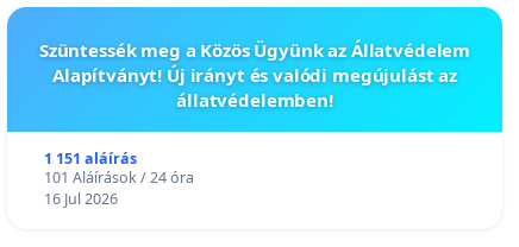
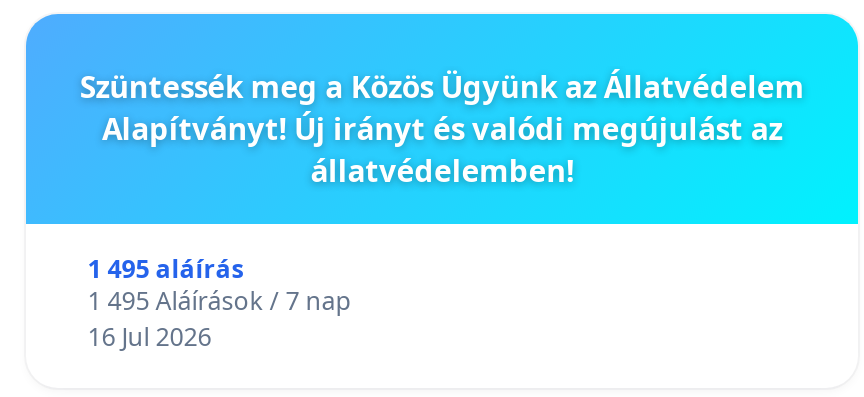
- 1 151 aláírás
+ 1 495 aláírás

- 101 Aláírások / 24 óra
+ 1 495 Aláírások / 7 nap
